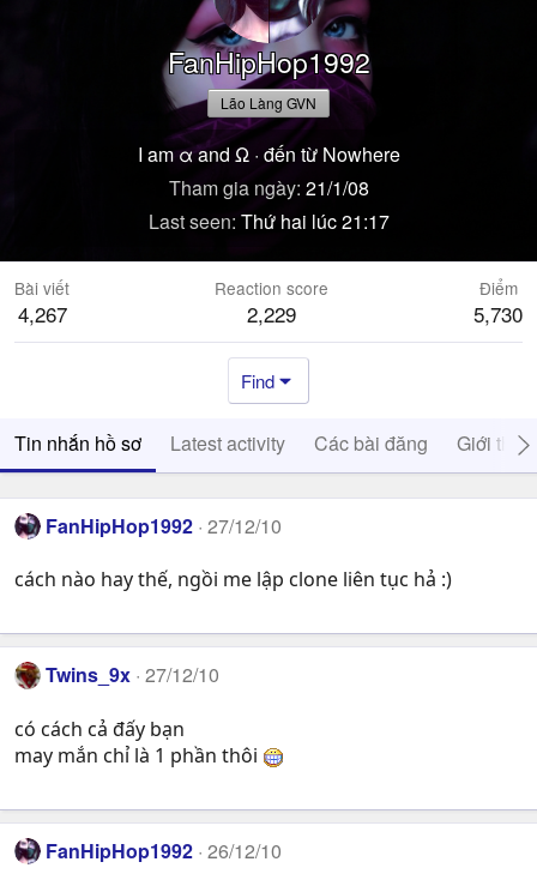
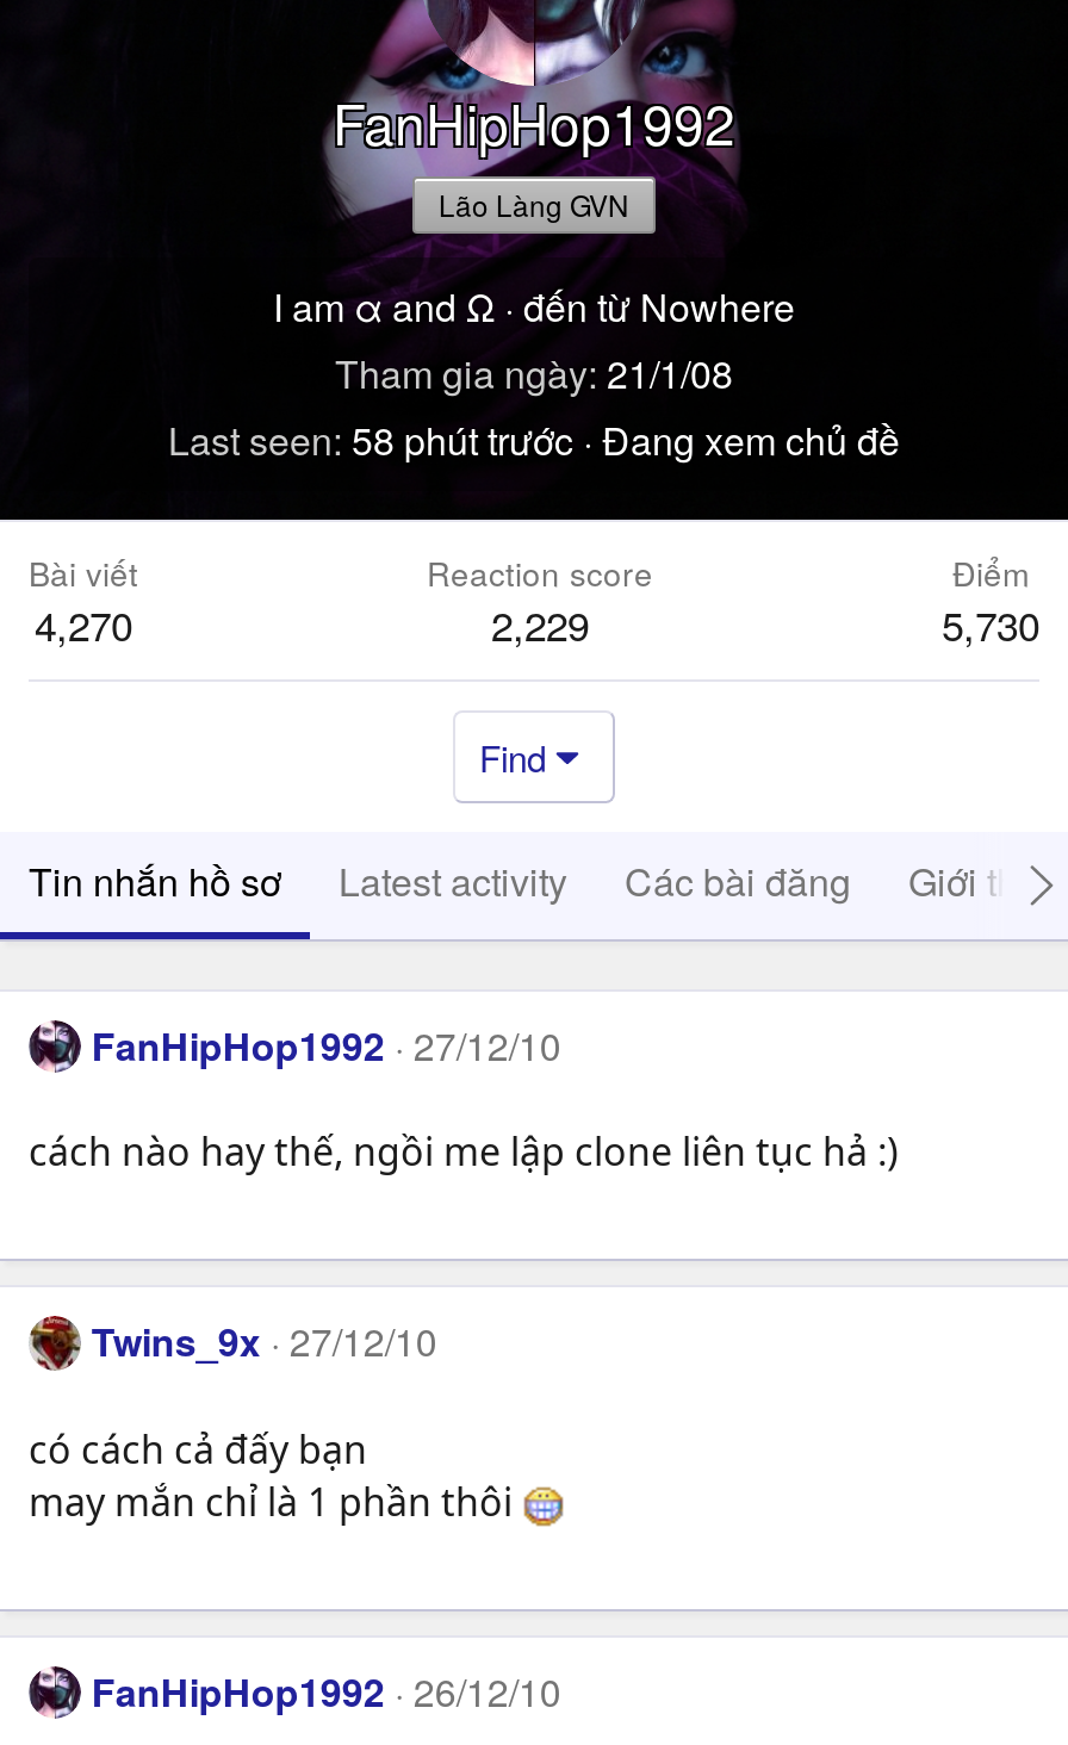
- Last seen Thứ hai lúc 21:17
+ Last seen 58 phút trước · Đang xem chủ đề

- 4,267
+ 4,270
